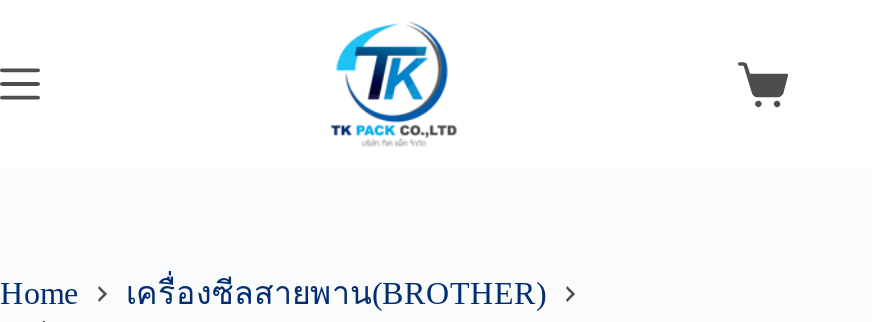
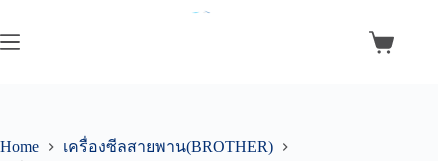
- [image]
